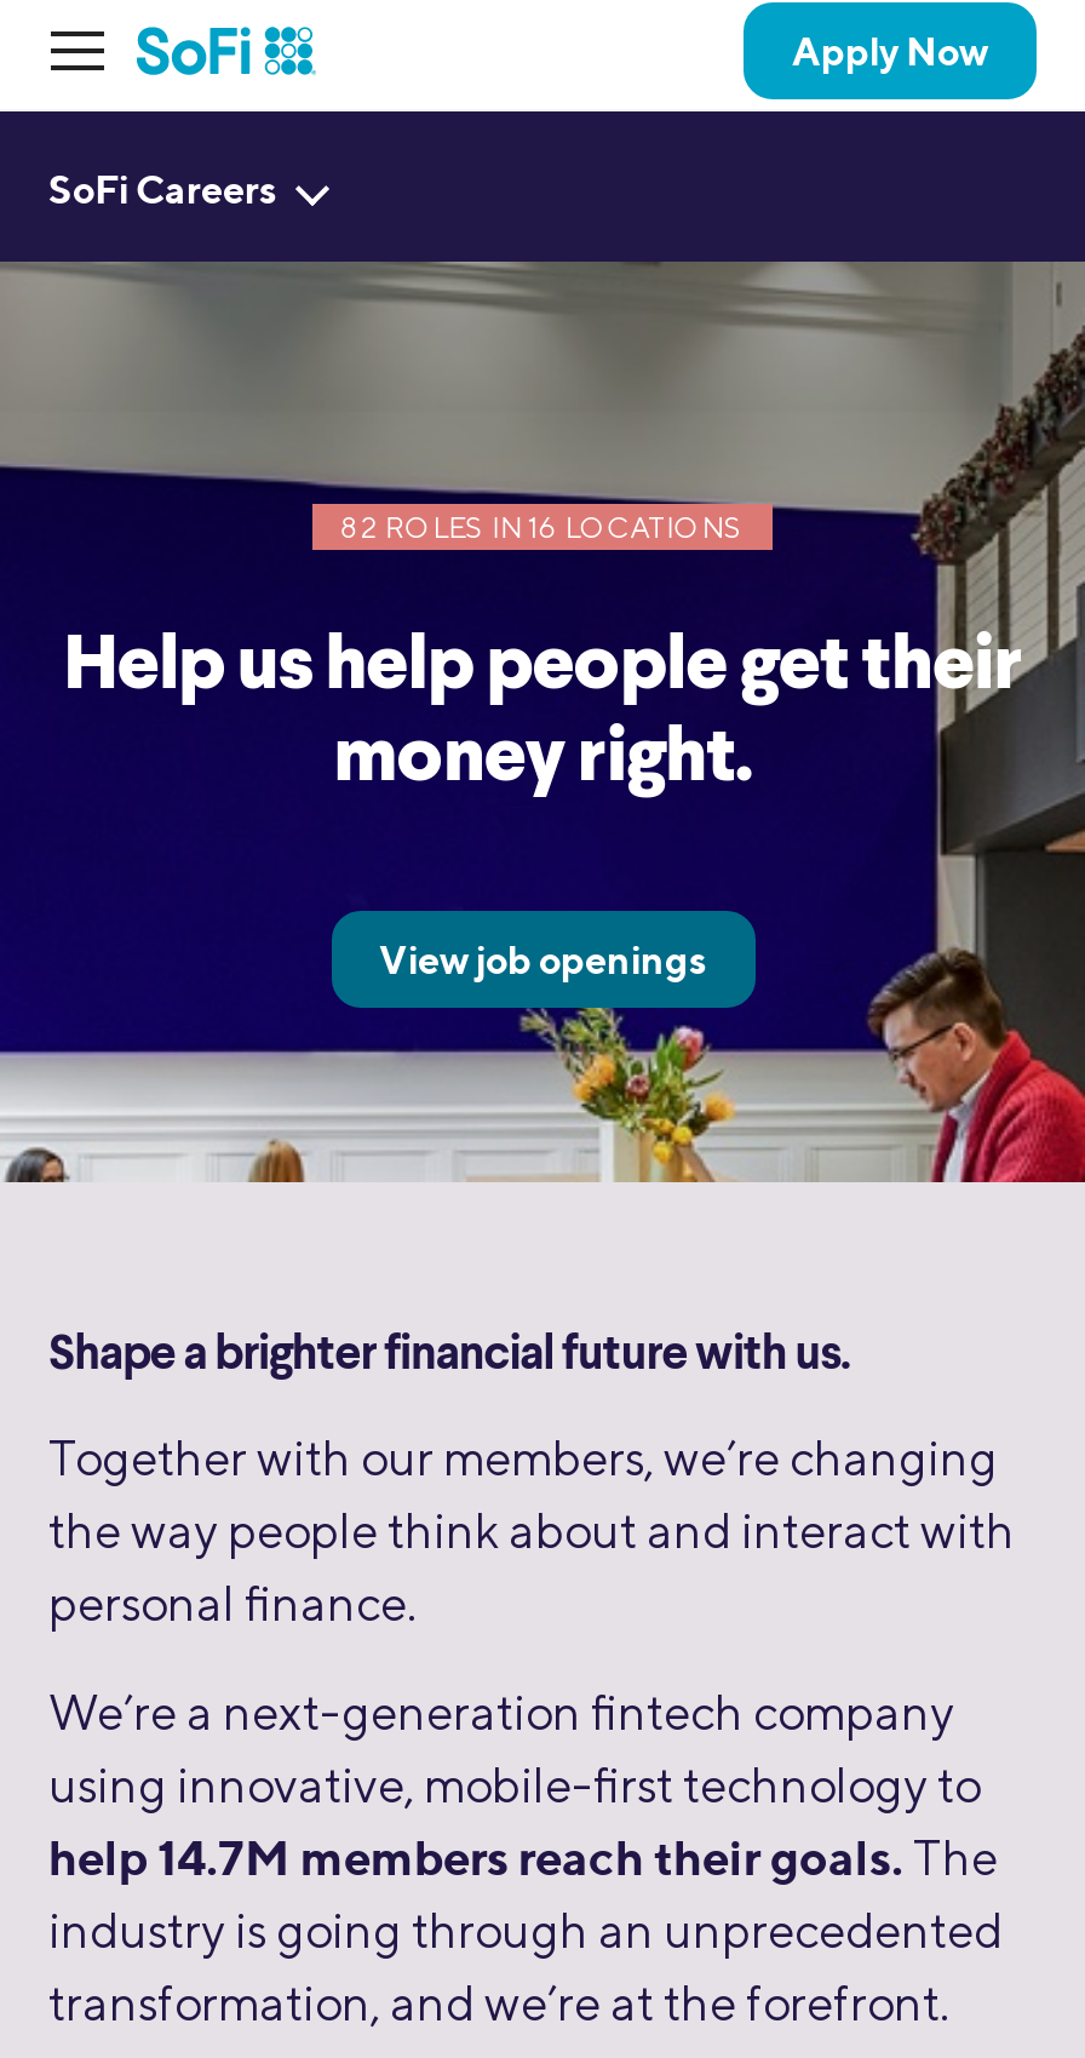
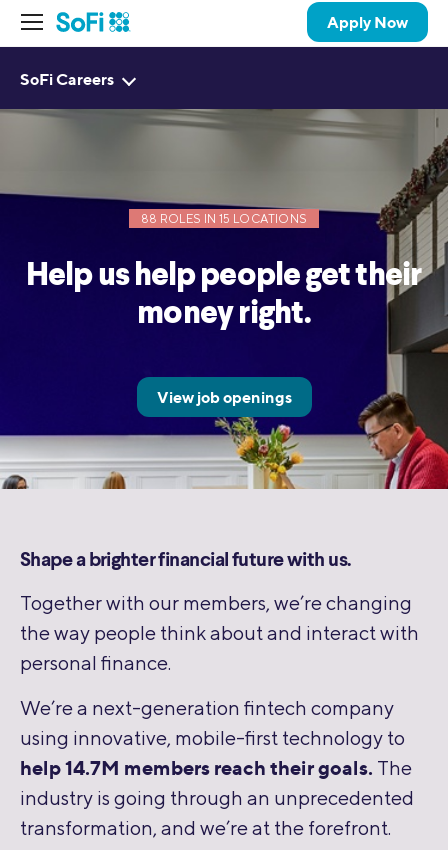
- 82 ROLES IN 16 LOCATIONS
+ 88 ROLES IN 15 LOCATIONS
